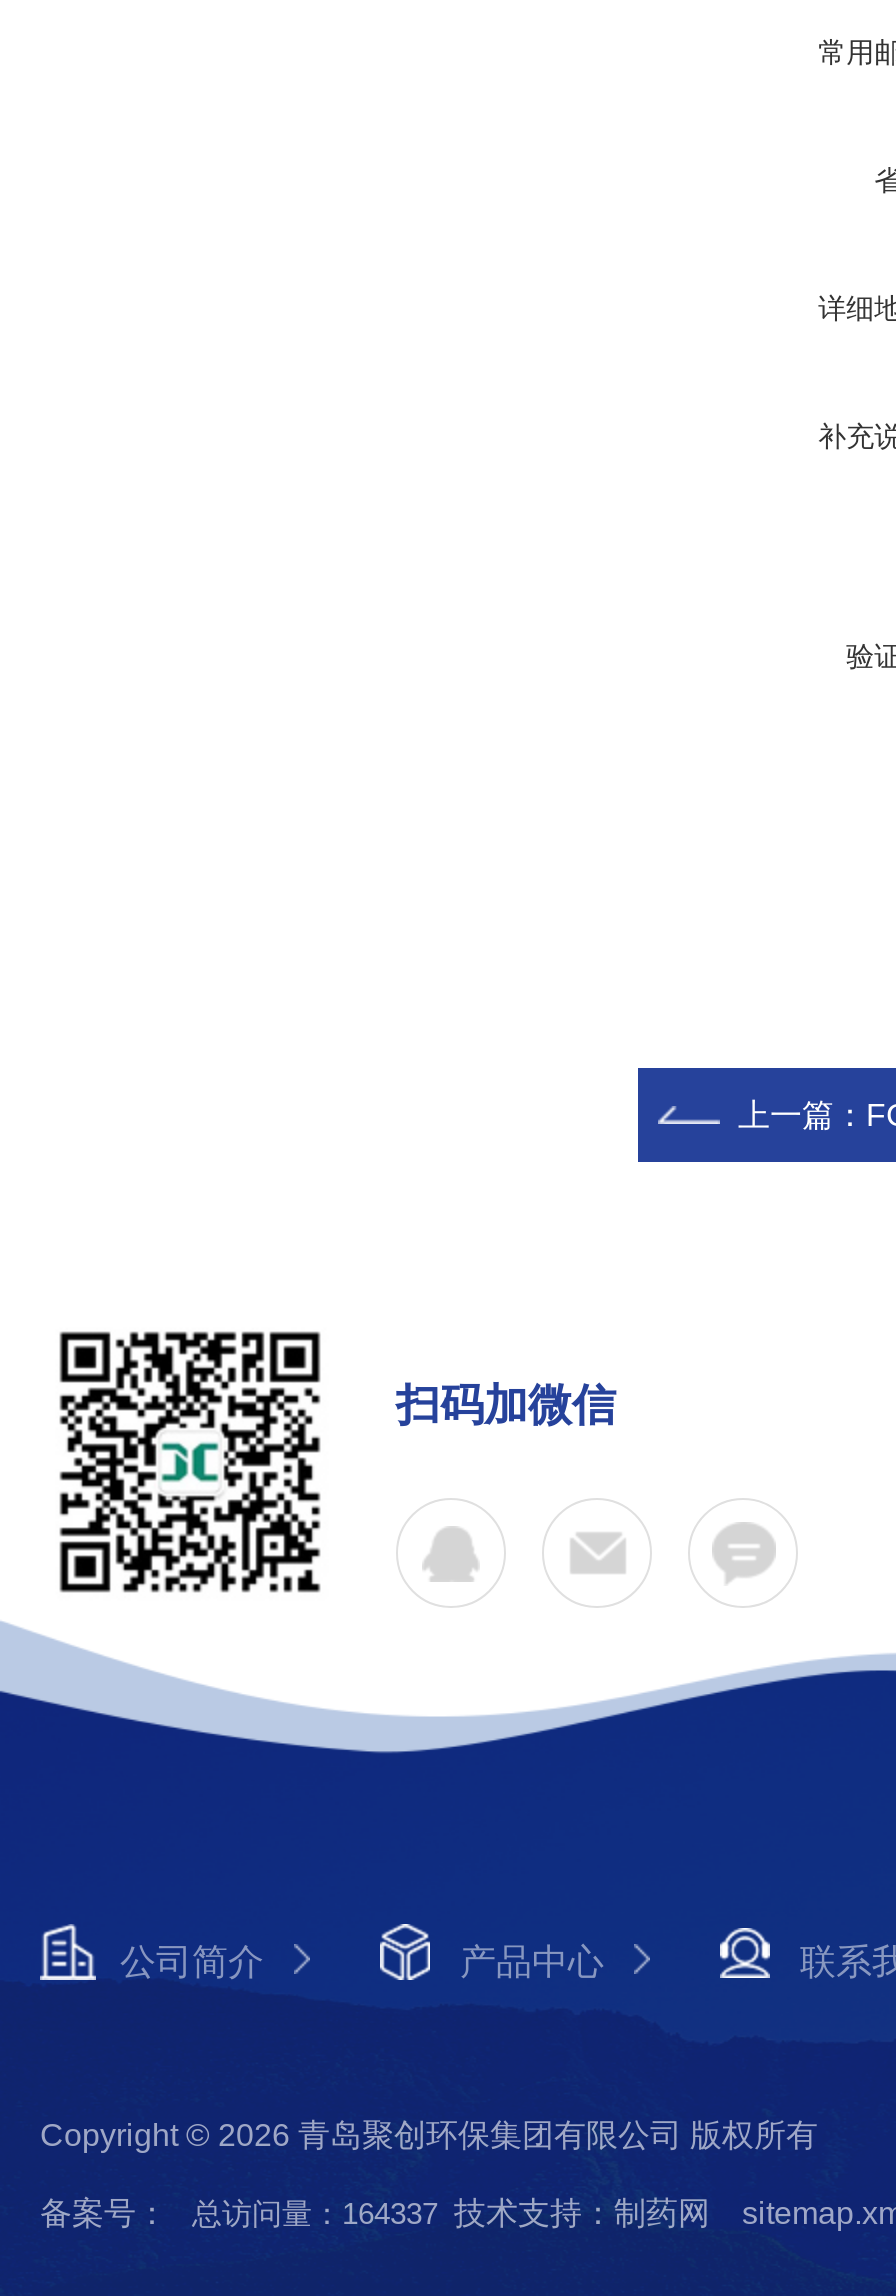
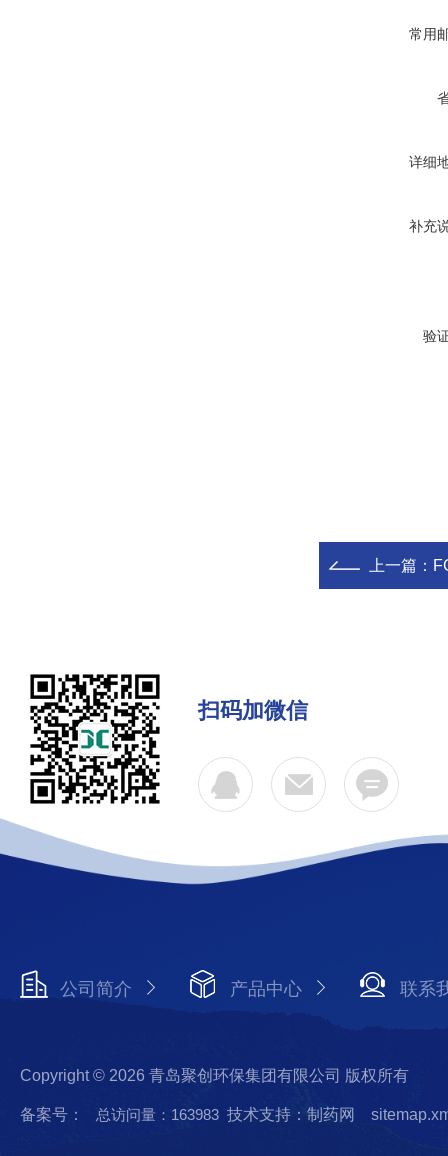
- 备案号：总访问量：164337技术支持：制药网
+ 备案号：总访问量：163983技术支持：制药网
